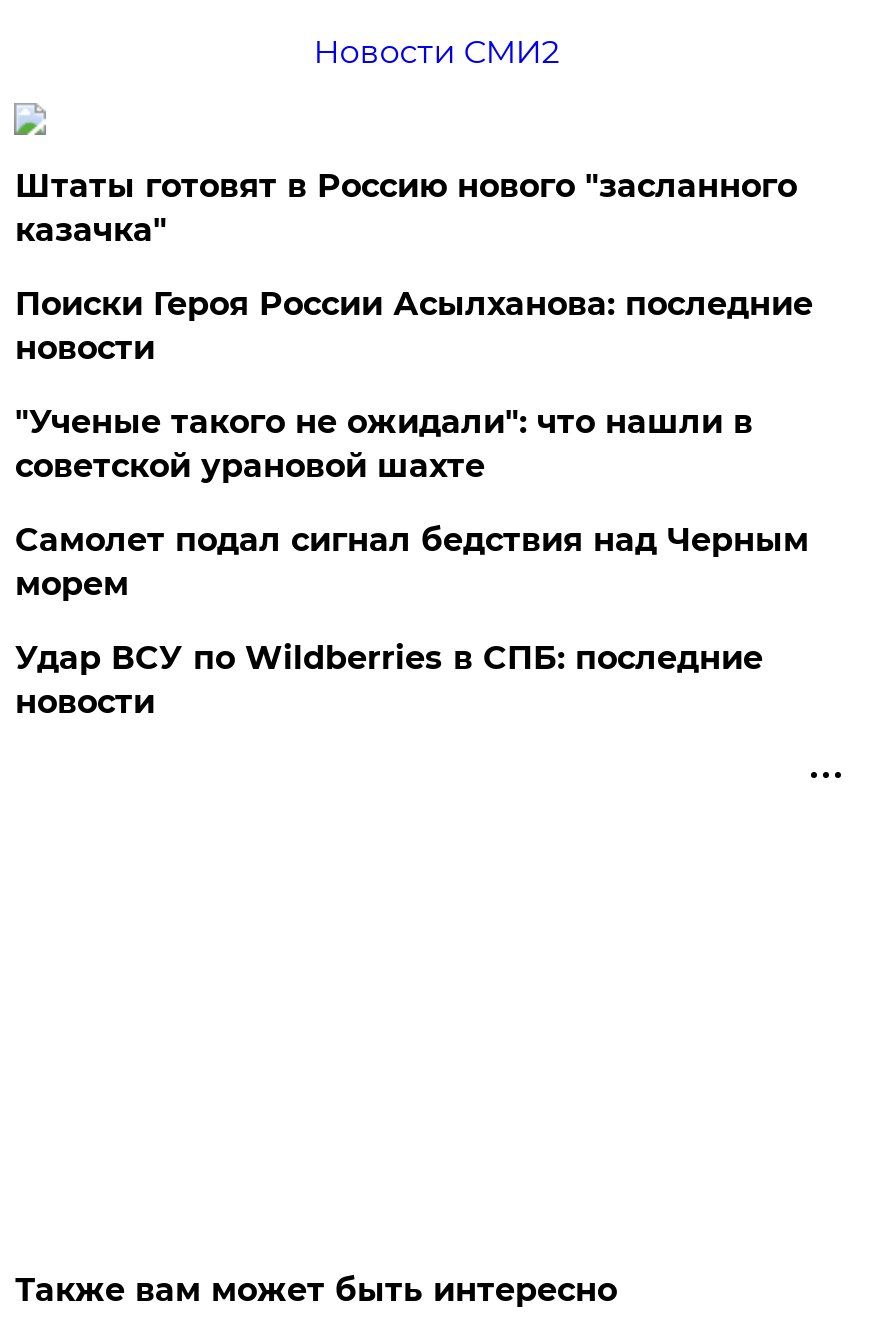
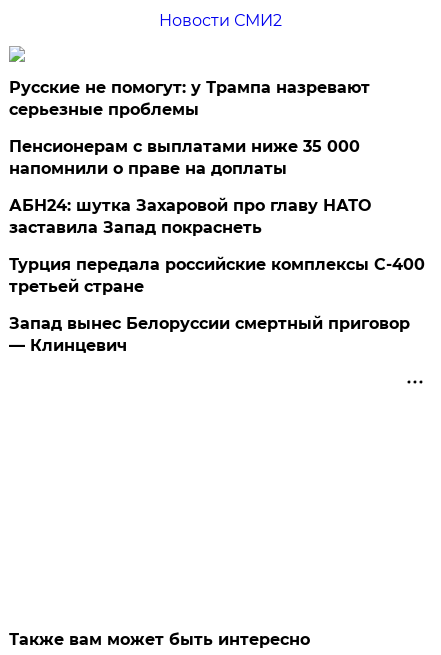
- Штаты готовят в Россию нового "засланного
- казачка"
+ Русские не помогут: у Трампа назревают
+ серьезные проблемы

- Поиски Героя России Асылханова: последние
- новости
+ Пенсионерам с выплатами ниже 35 000
+ напомнили о праве на доплаты

- "Ученые такого не ожидали": что нашли в
- советской урановой шахте
+ АБН24: шутка Захаровой про главу НАТО
+ заставила Запад покраснеть

- Самолет подал сигнал бедствия над Черным
- морем
+ Турция передала российские комплексы С-400
+ третьей стране

- Удар ВСУ по Wildberries в СПБ: последние
- новости
+ Запад вынес Белоруссии смертный приговор
+ — Клинцевич
